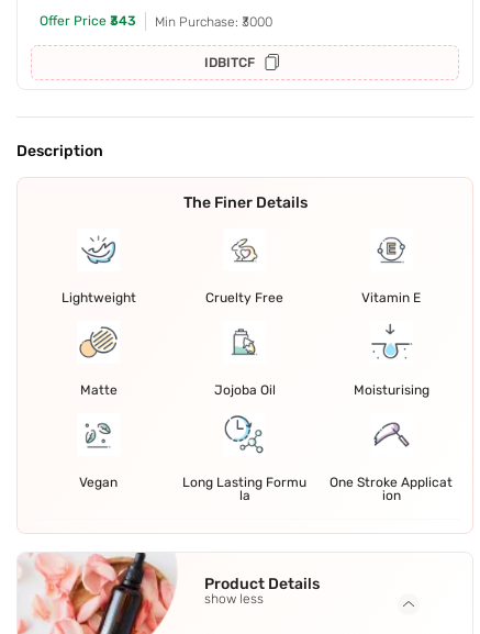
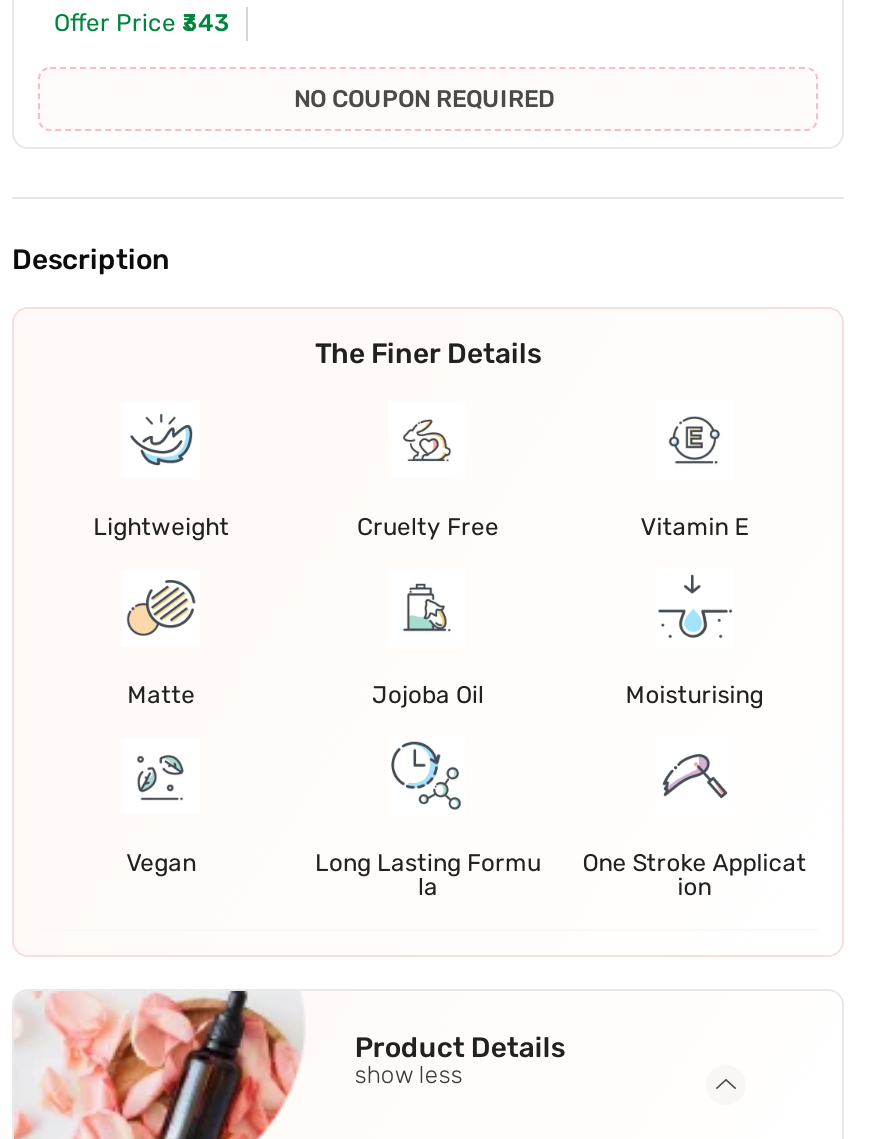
- Min Purchase: ₹3000
- IDBITCF
+ NO COUPON REQUIRED
